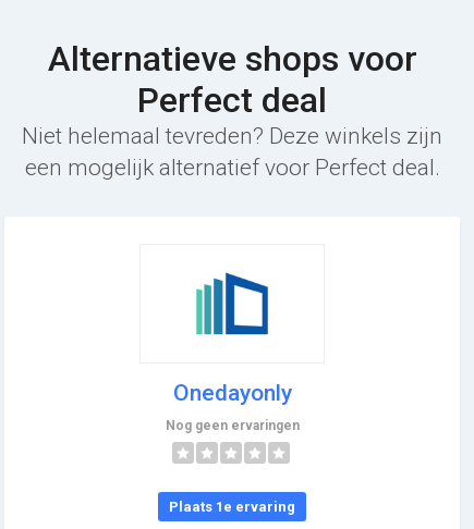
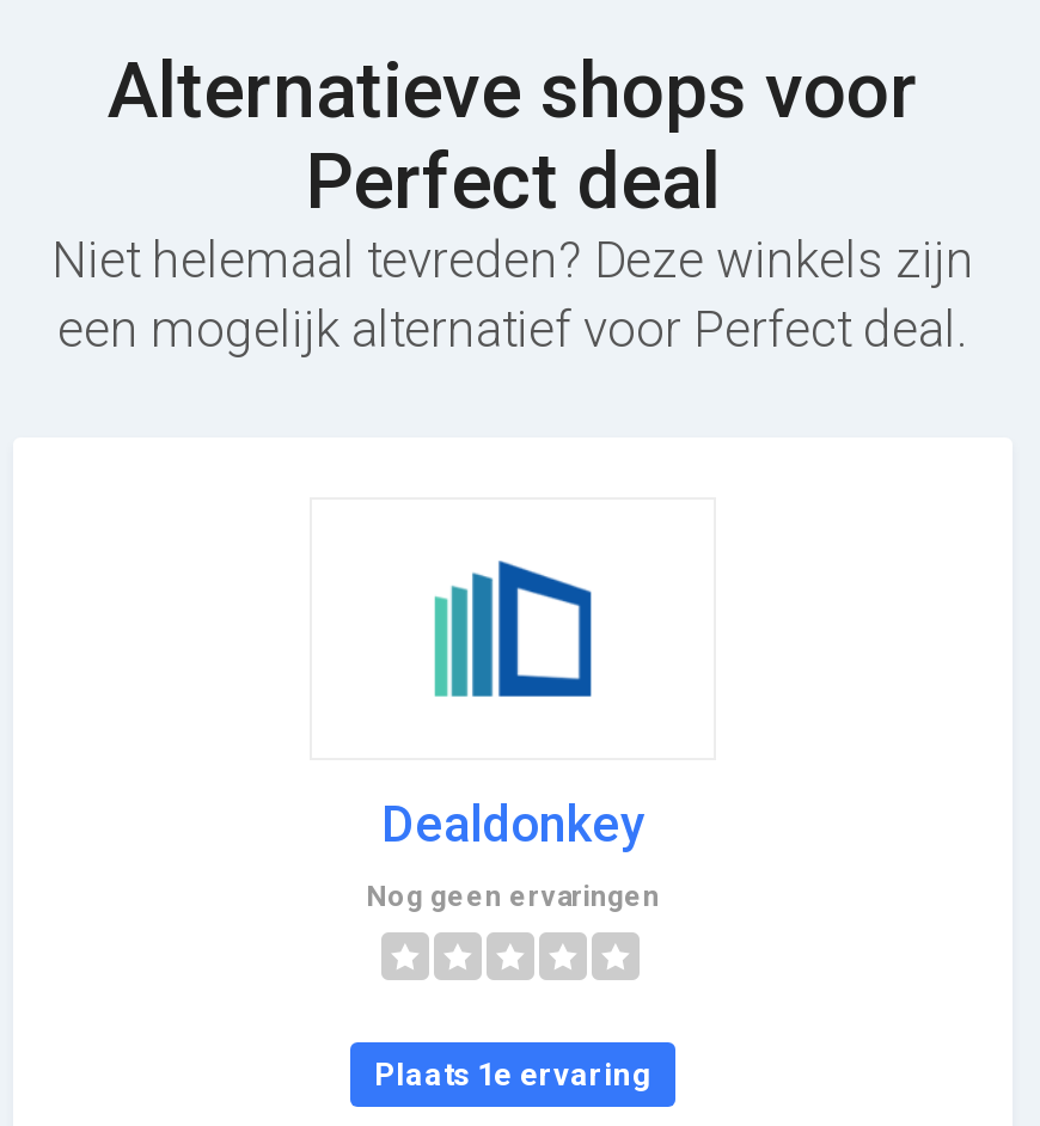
- Onedayonly
+ Dealdonkey
